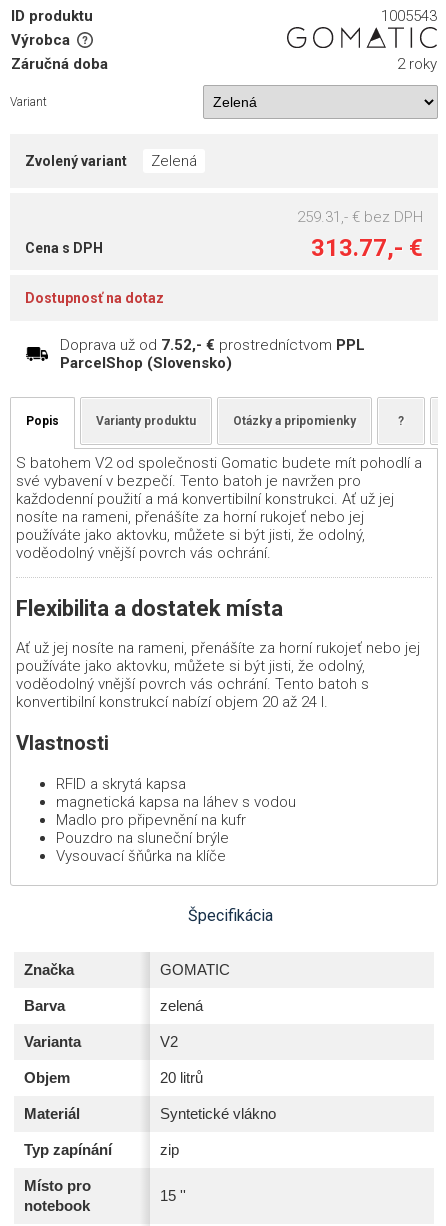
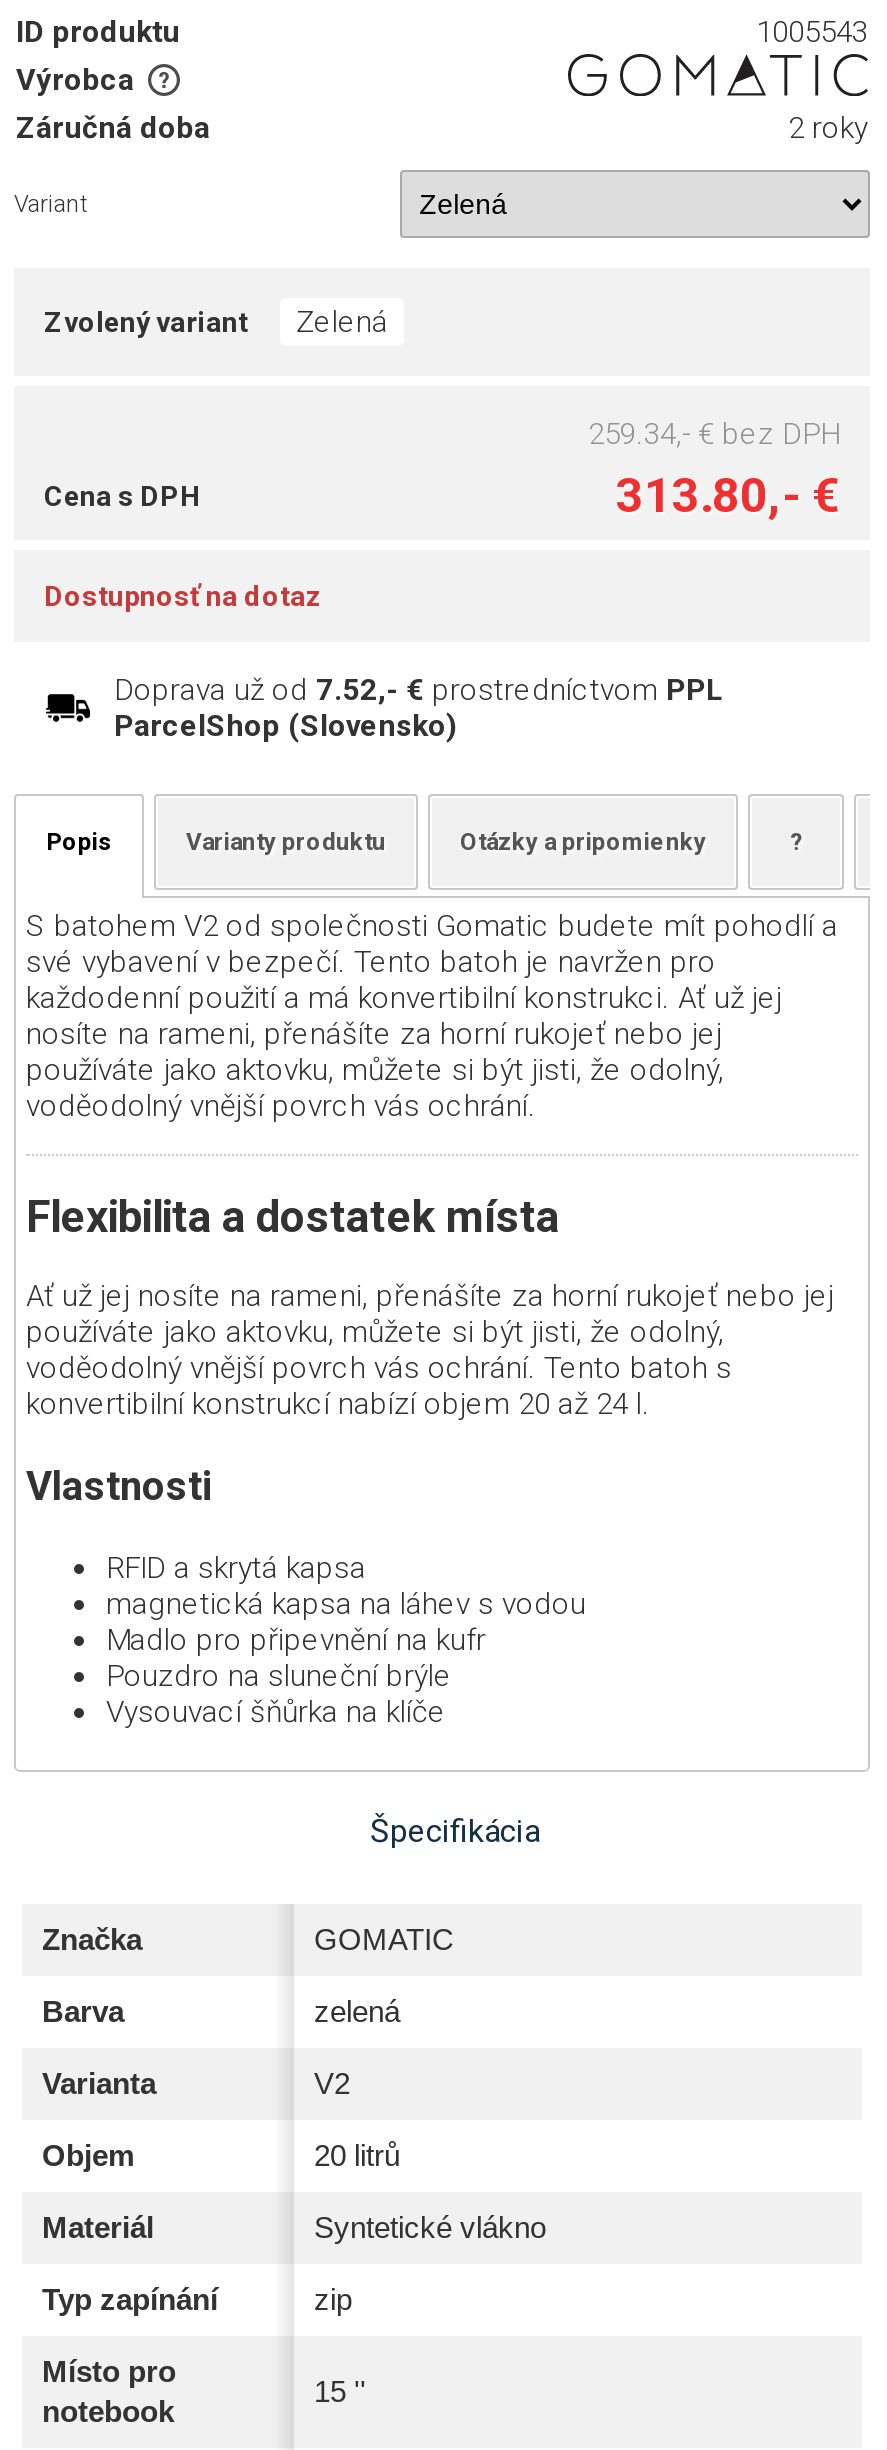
- 259.31,- € bez DPH
+ 259.34,- € bez DPH

- 313.77,- €
+ 313.80,- €
